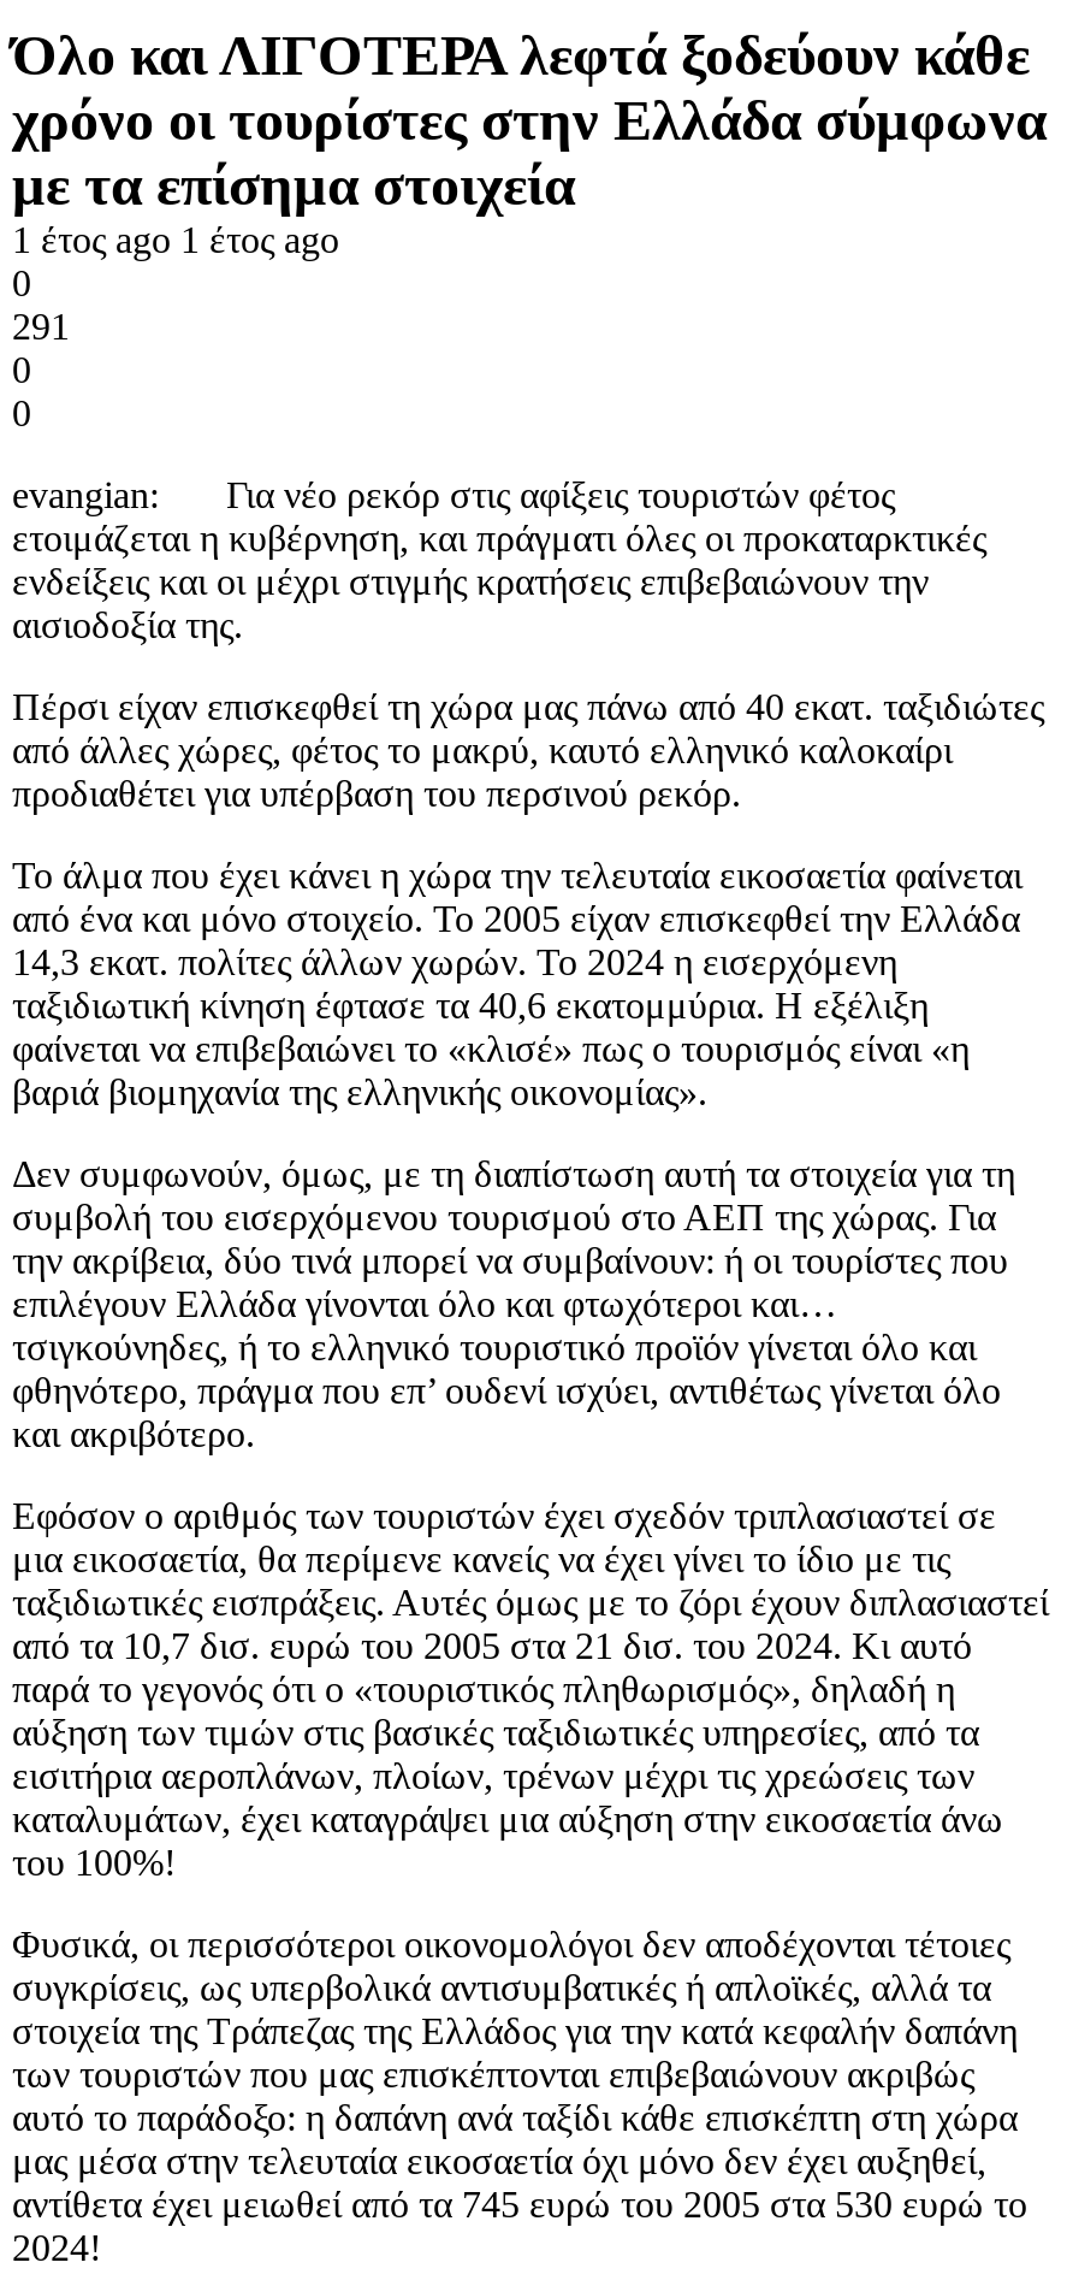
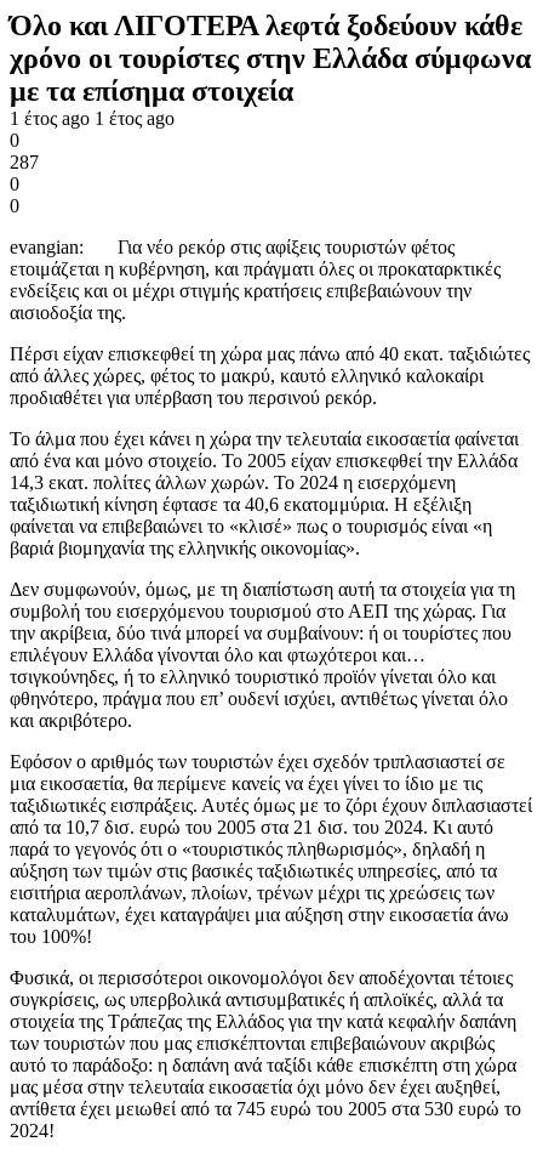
- 291
+ 287
